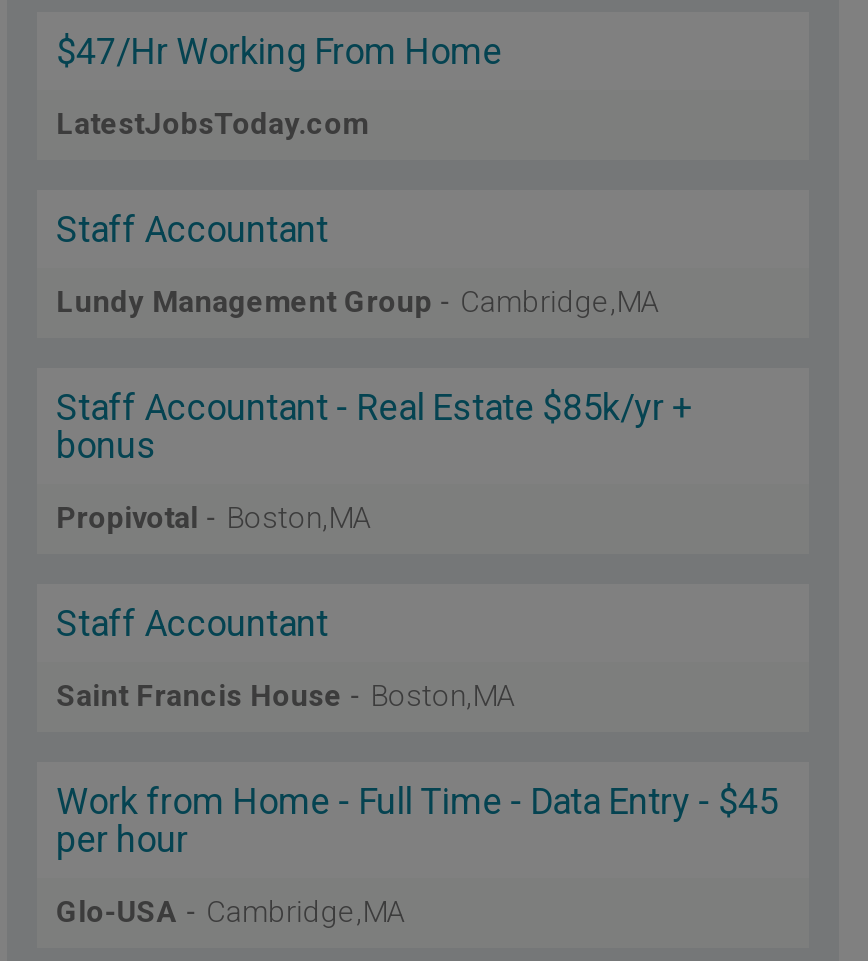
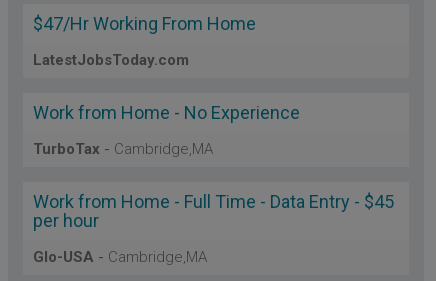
- Staff Accountant
- Lundy Management Group - Cambridge,MA
- Staff Accountant - Real Estate $85k/yr +
- bonus
- Propivotal - Boston,MA
- Staff Accountant
- Saint Francis House - Boston,MA
+ Work from Home - No Experience
+ TurboTax - Cambridge,MA
